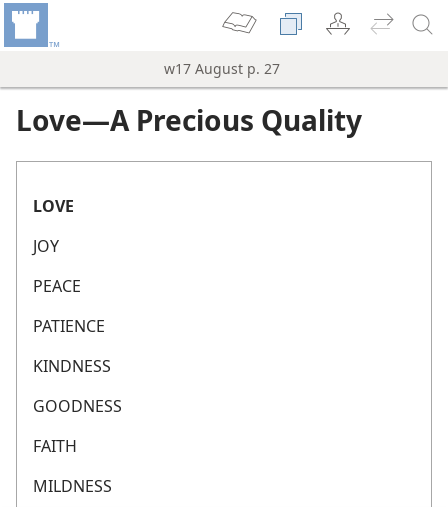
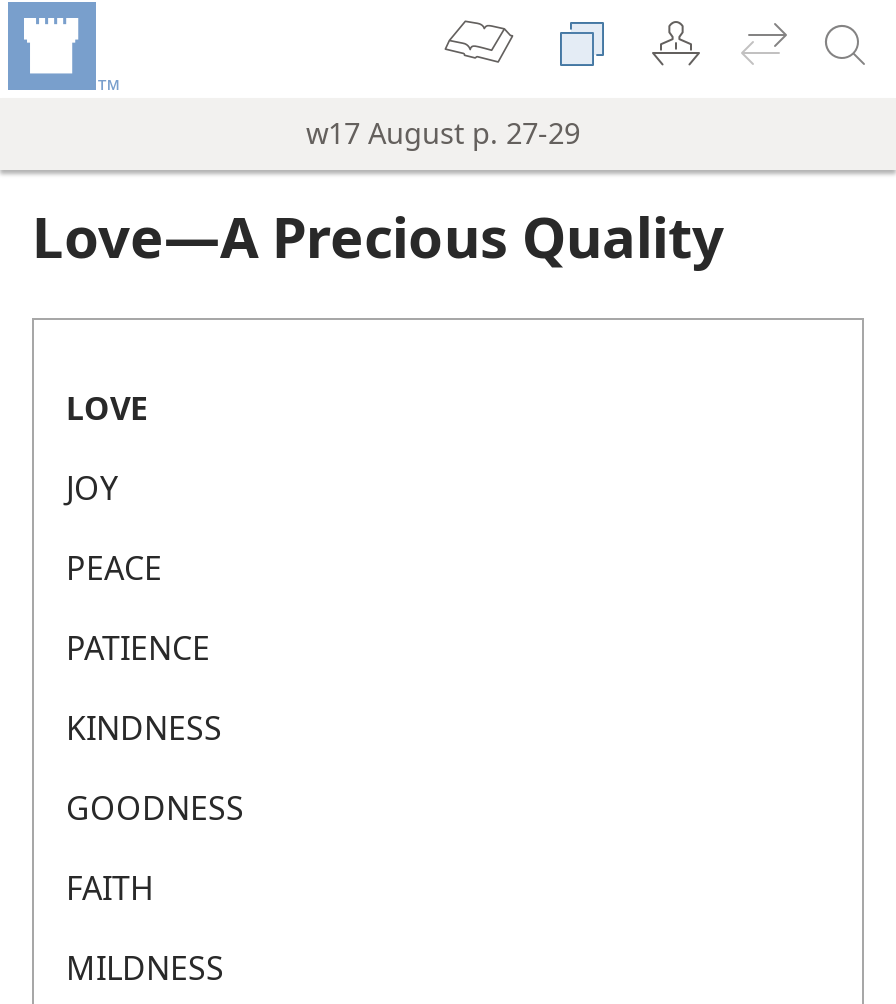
- w17 August p. 27
+ w17 August p. 27-29
